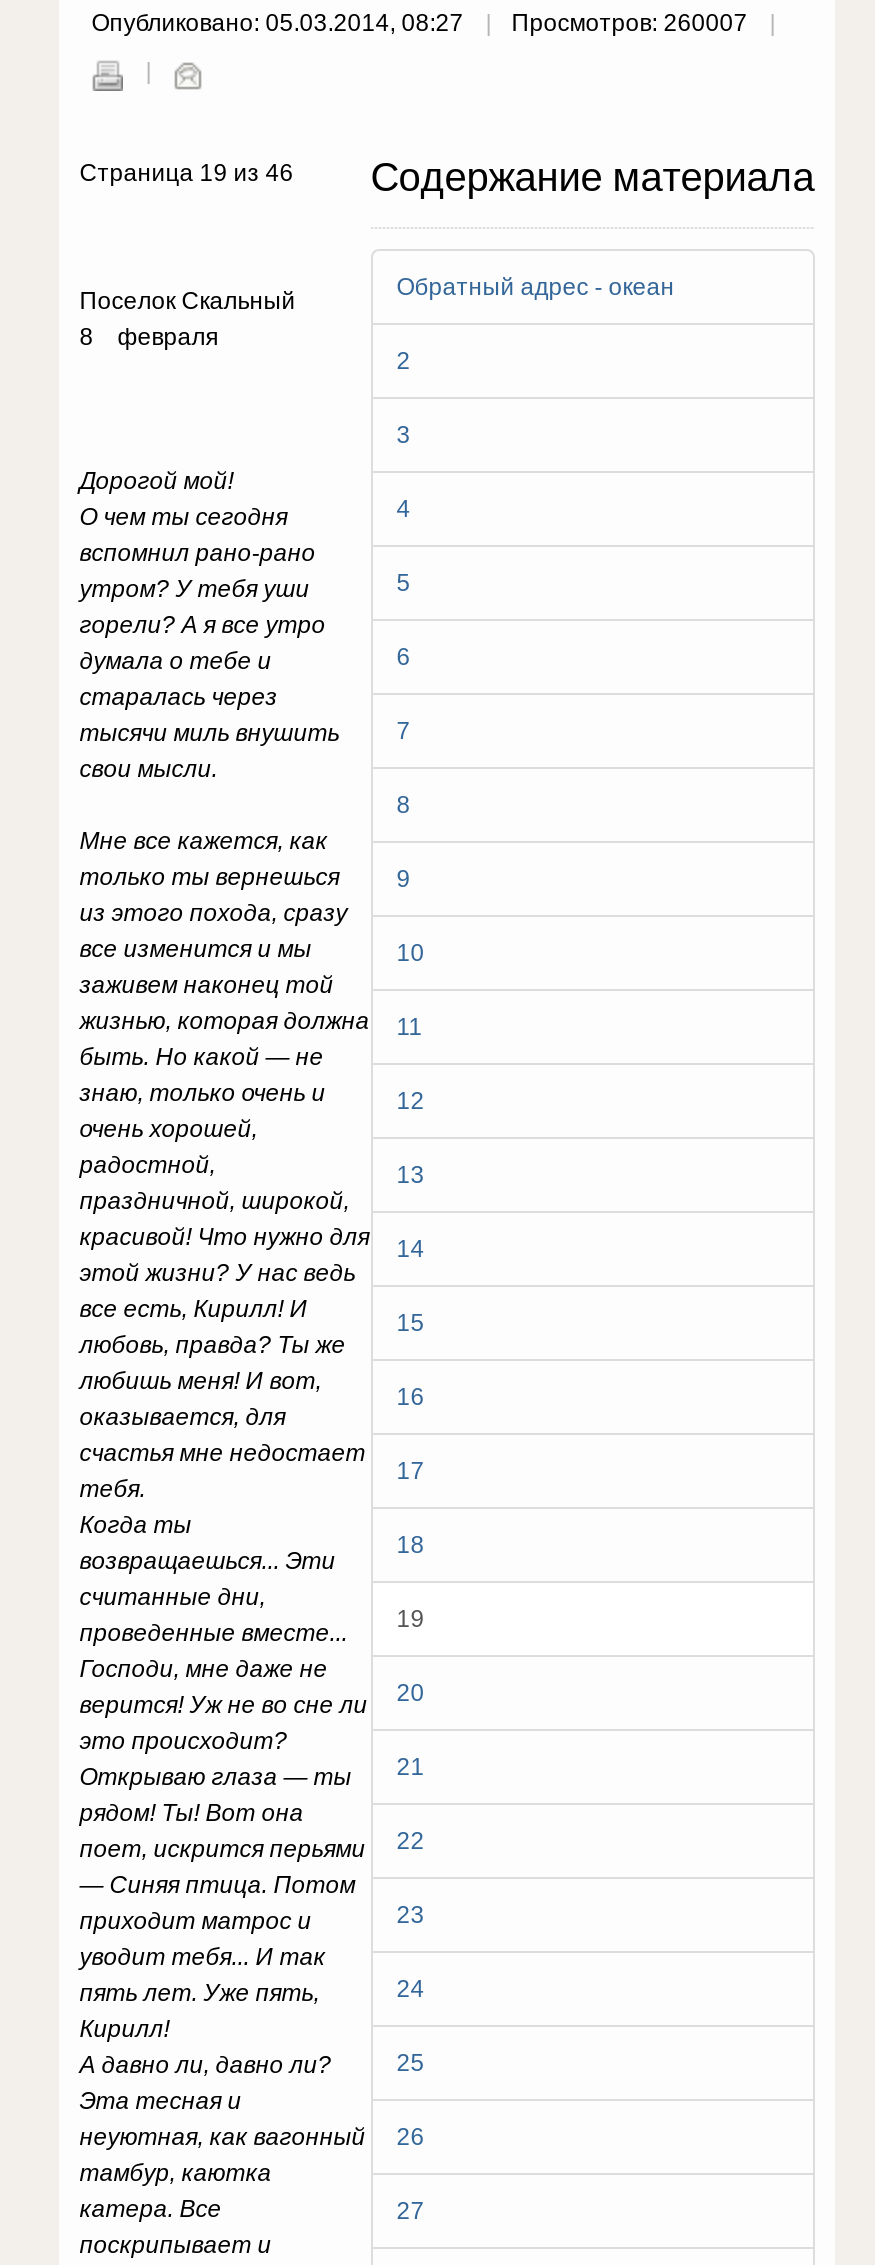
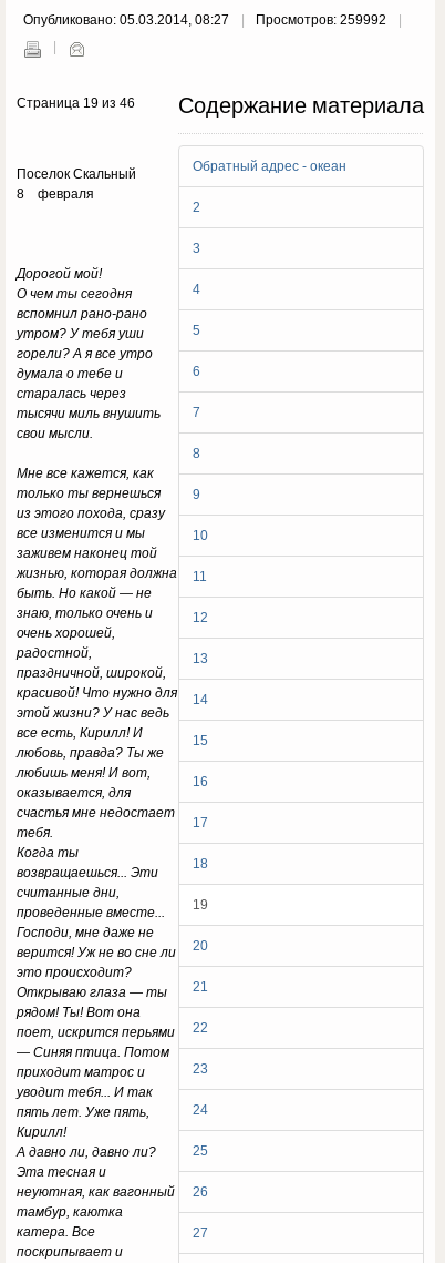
- Опубликовано: 05.03.2014, 08:27 Просмотров: 260007
+ Опубликовано: 05.03.2014, 08:27 Просмотров: 259992
